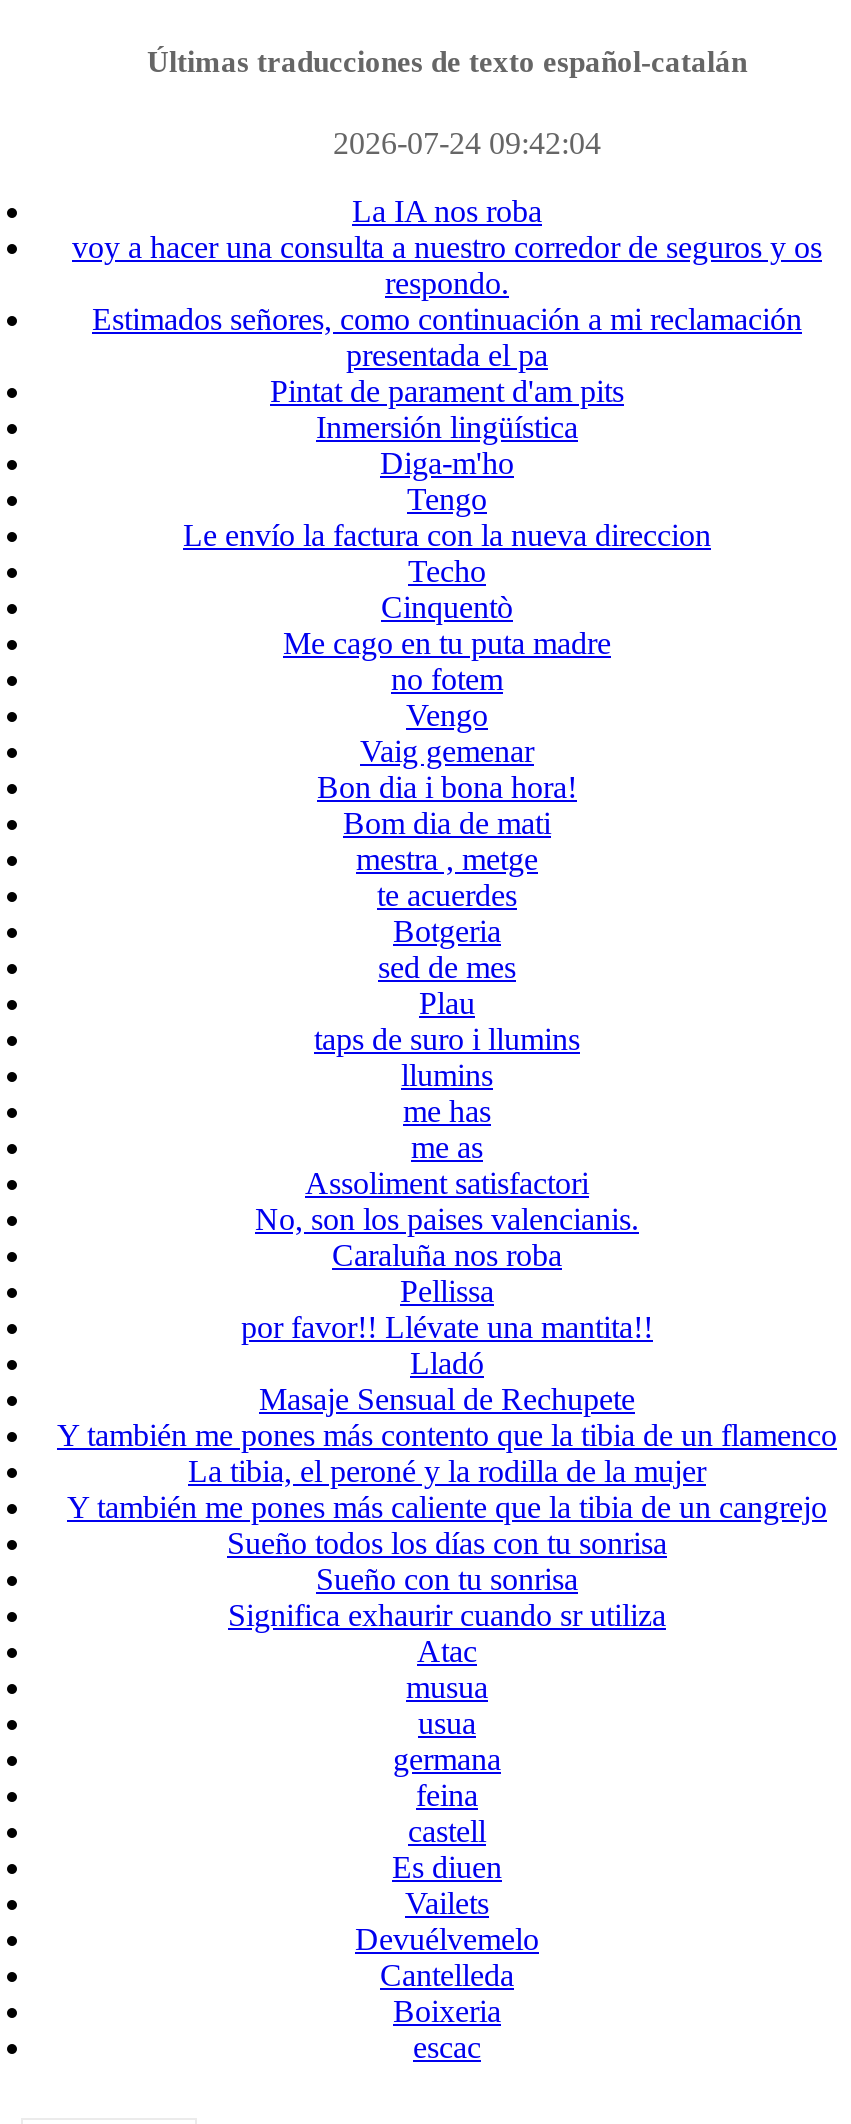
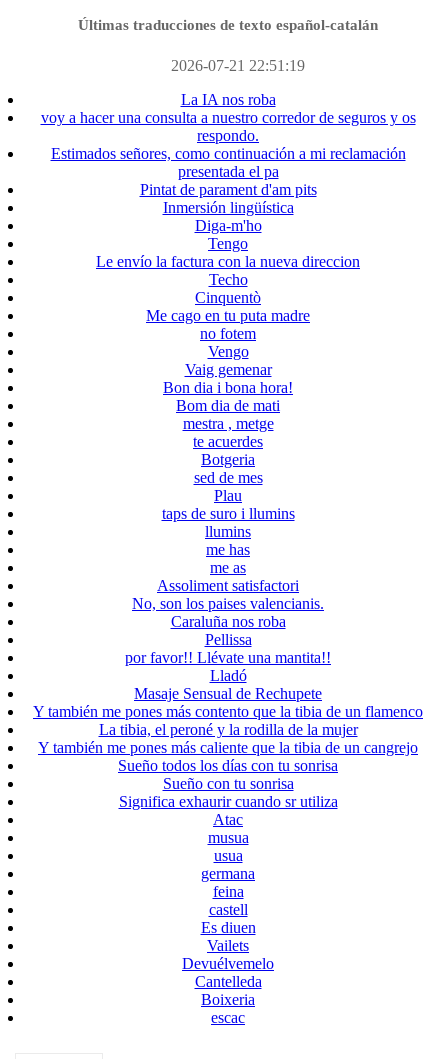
- 2026-07-24 09:42:04
+ 2026-07-21 22:51:19
